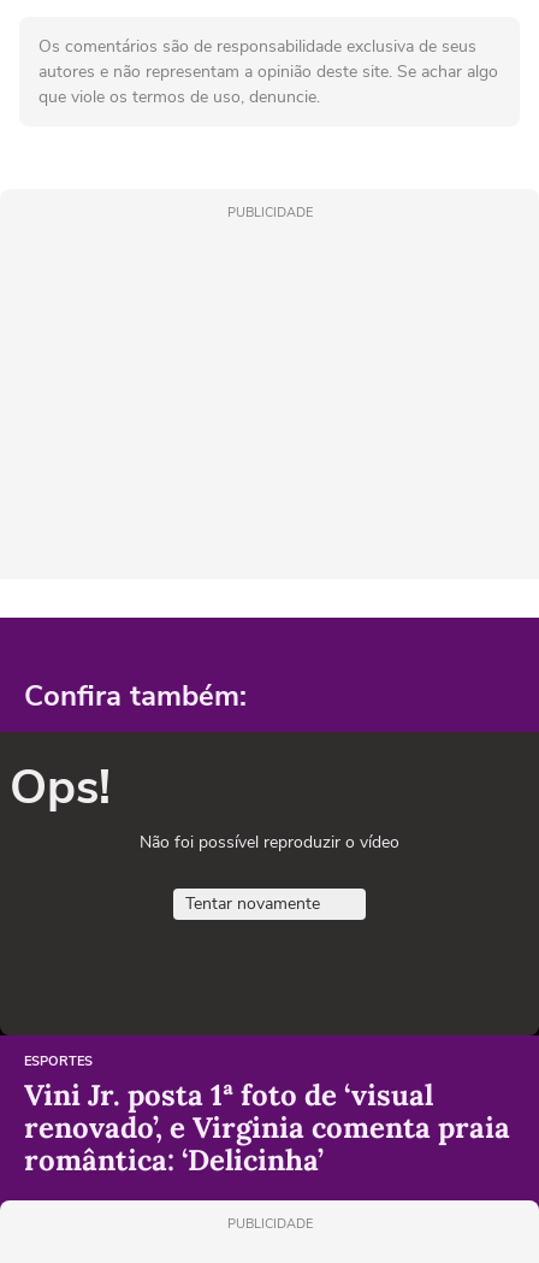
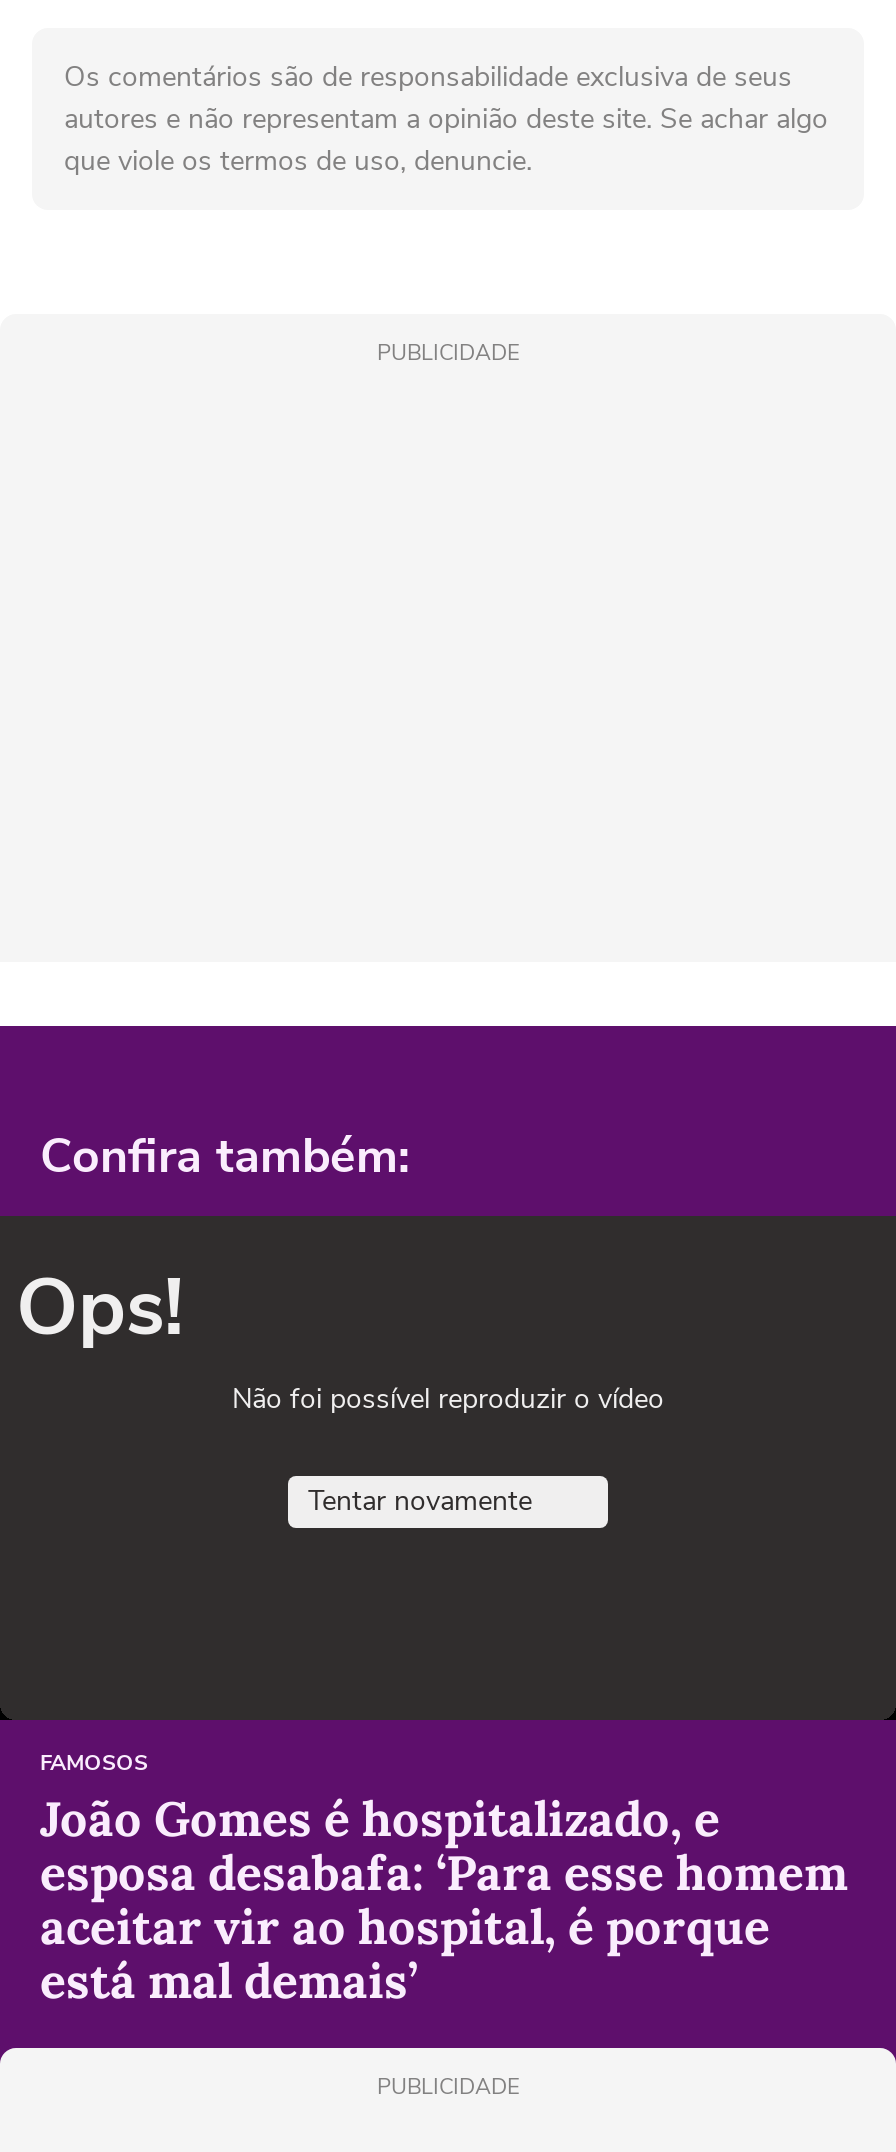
- ESPORTES
- Vini Jr. posta 1ª foto de ‘visual
- renovado’, e Virginia comenta praia
- romântica: ‘Delicinha’
+ FAMOSOS
+ João Gomes é hospitalizado, e
+ esposa desabafa: ‘Para esse homem
+ aceitar vir ao hospital, é porque
+ está mal demais’
